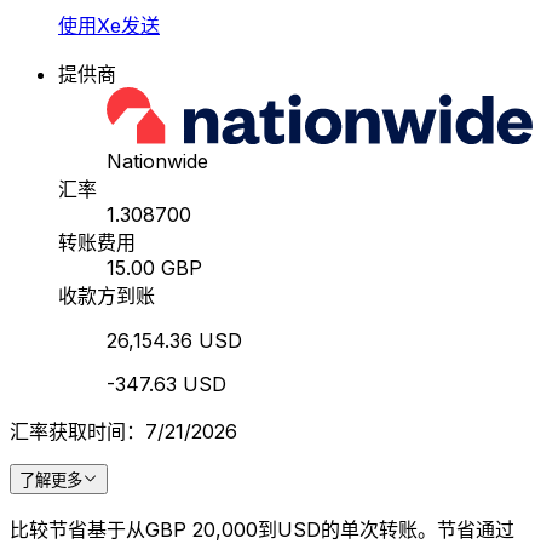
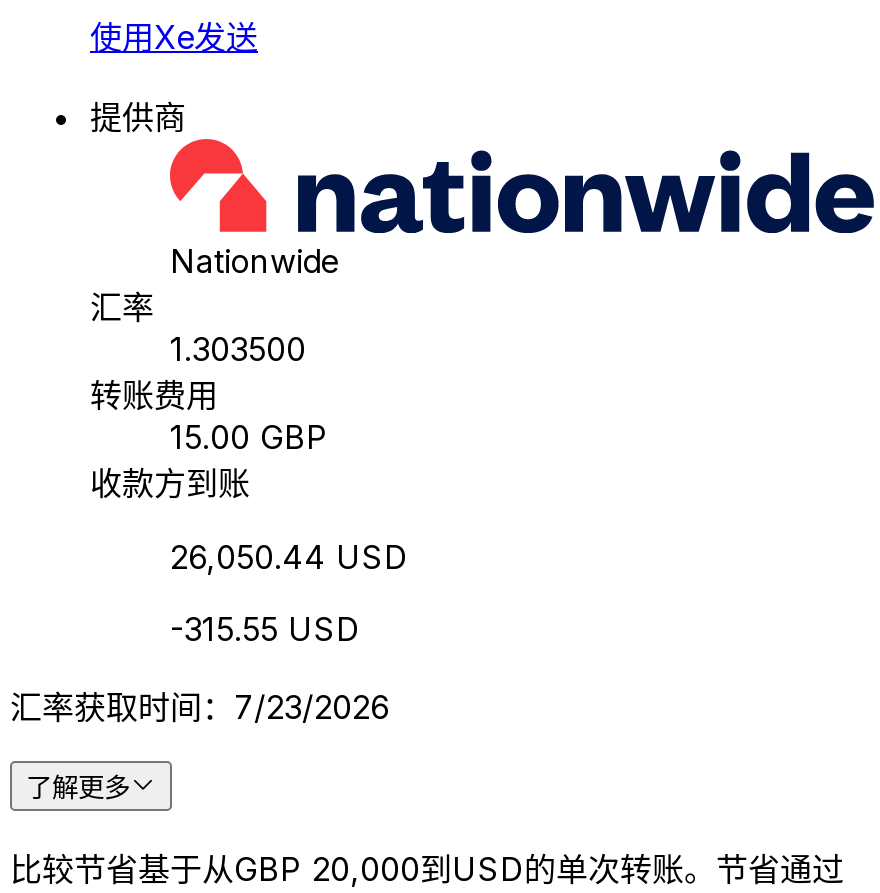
- 1.308700
+ 1.303500

- 26,154.36 USD
+ 26,050.44 USD

- -347.63 USD
+ -315.55 USD

- 汇率获取时间：7/21/2026
+ 汇率获取时间：7/23/2026
